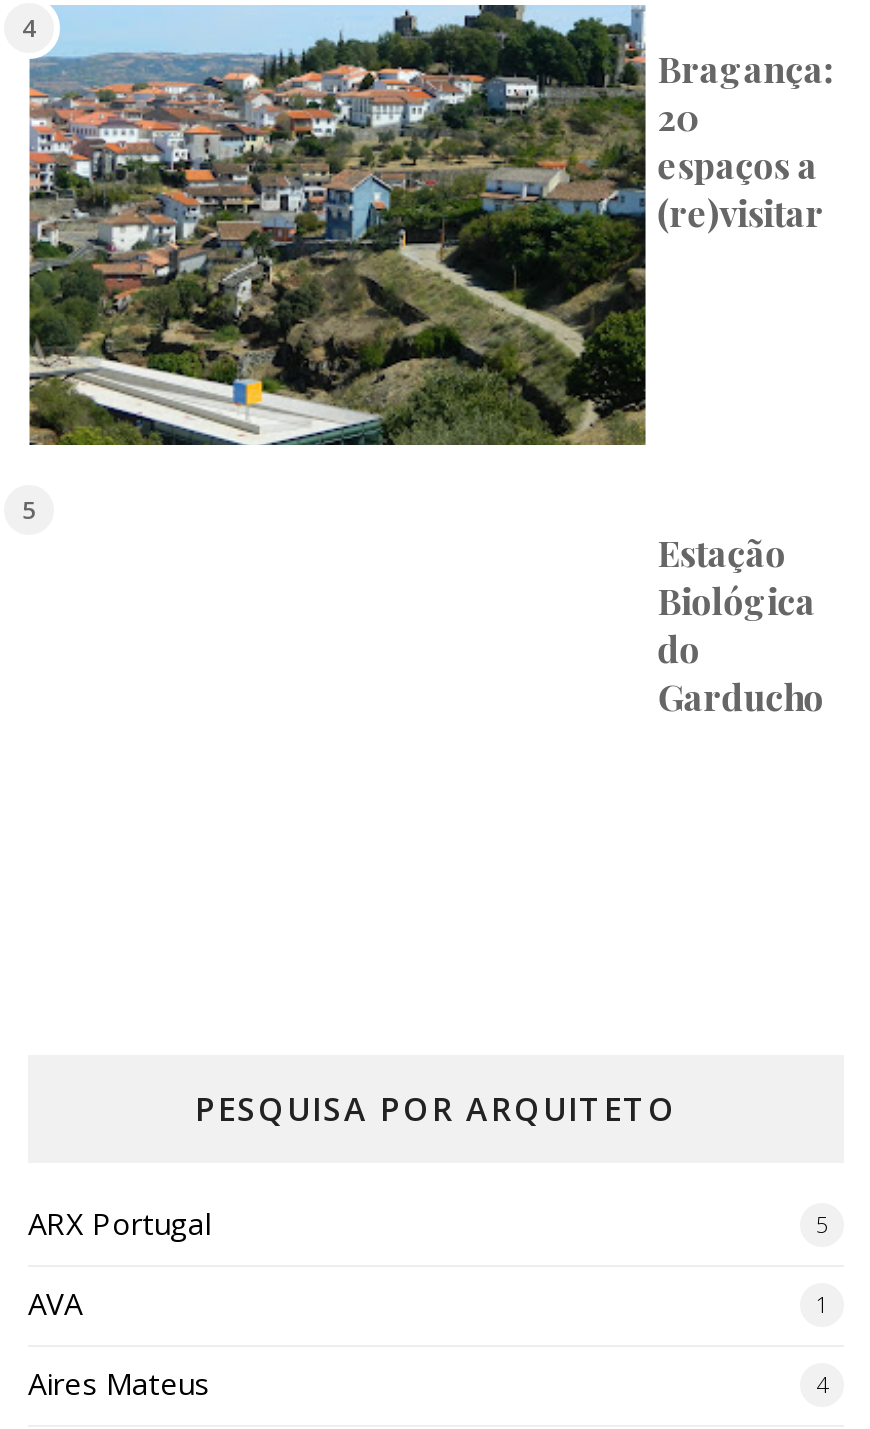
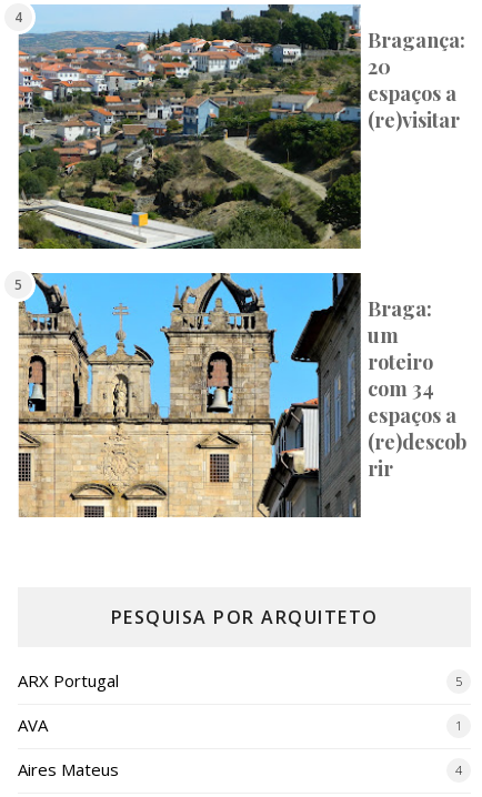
+ [image]

- Estação
- Biológica
- do
- Garducho
+ Braga:
+ um
+ roteiro
+ com 34
+ espaços a
+ (re)descob
+ rir
